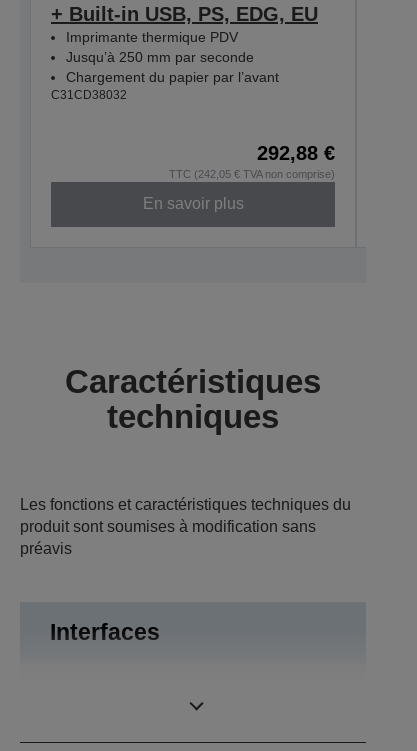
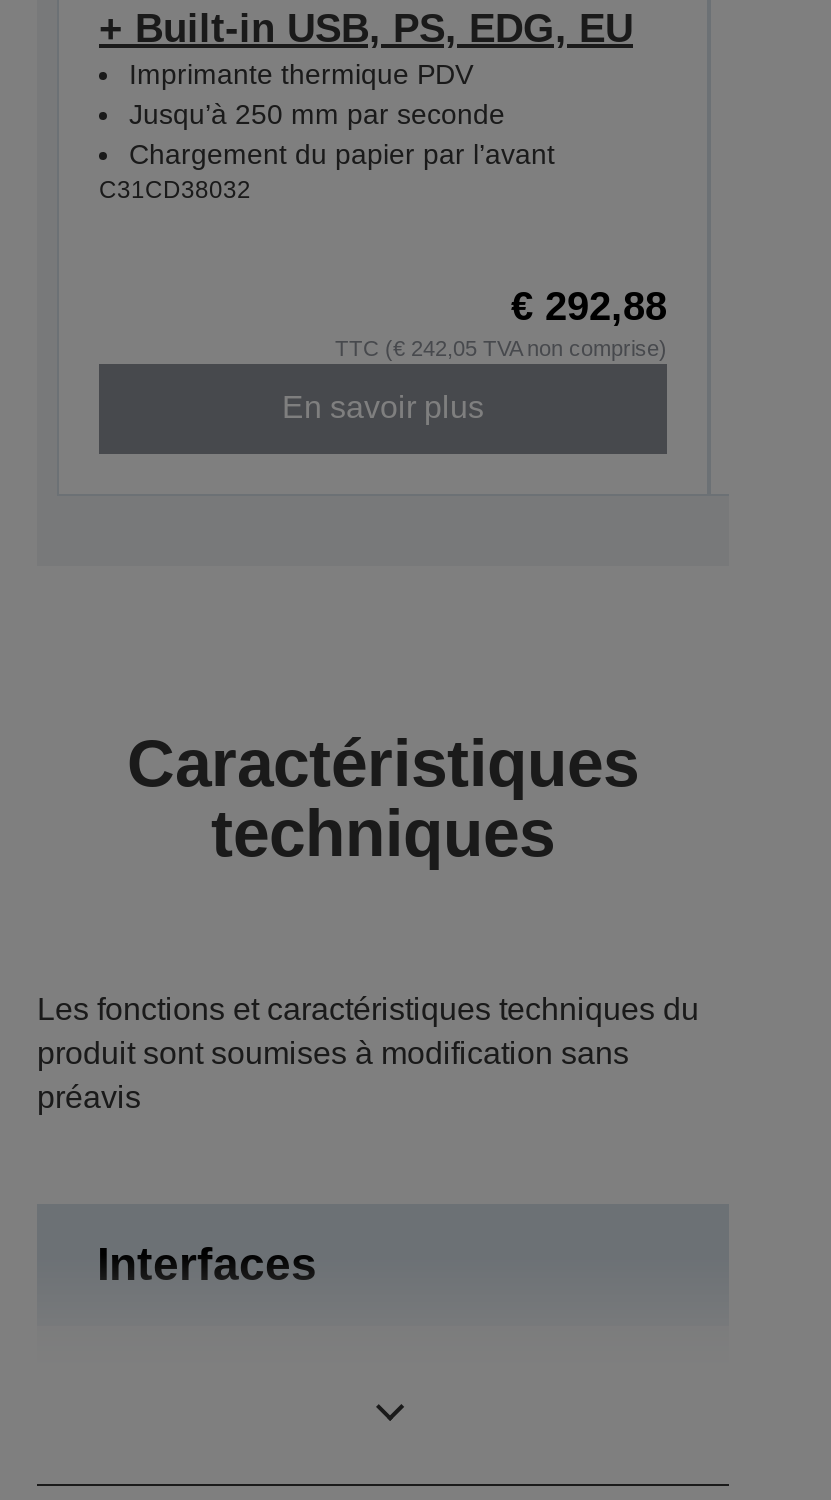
- 292,88 €
+ € 292,88

- TTC (242,05 € TVA non comprise)
+ TTC (€ 242,05 TVA non comprise)
